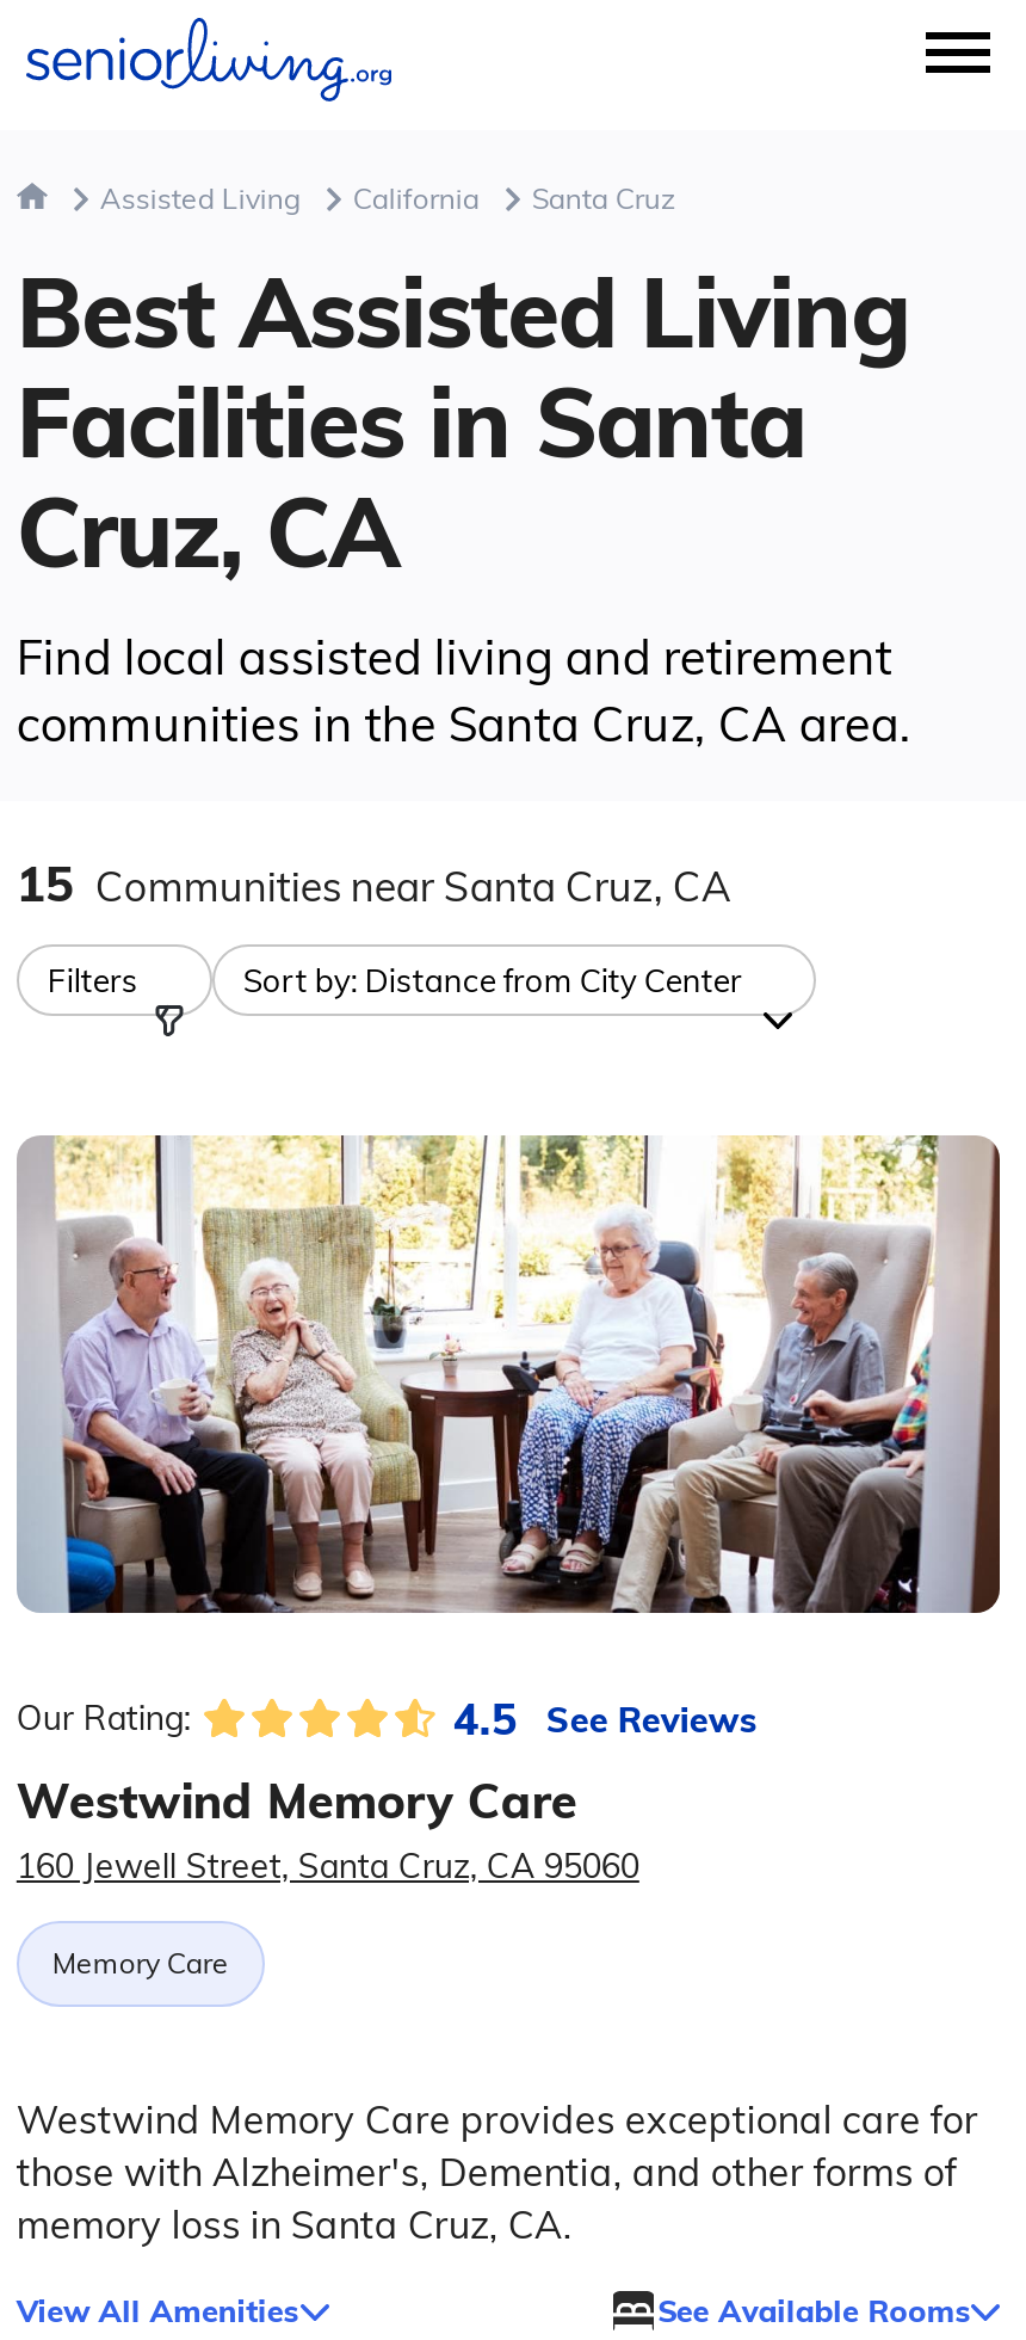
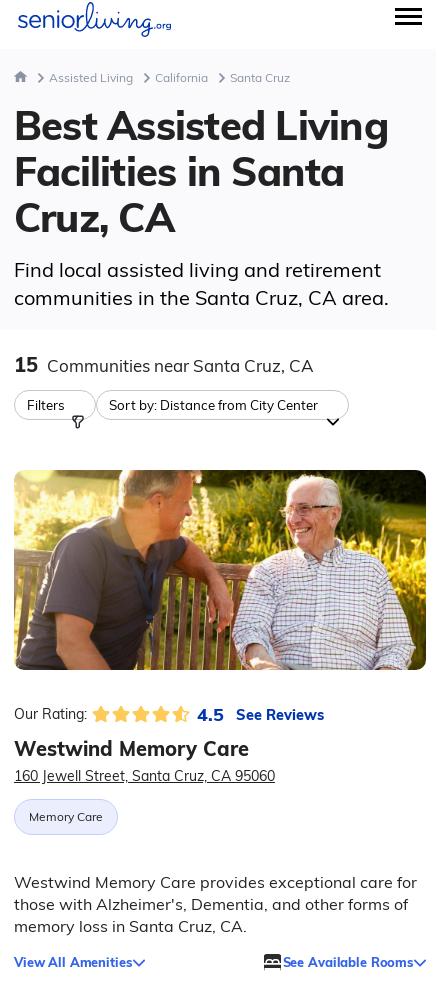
- [image]
+ [image]
